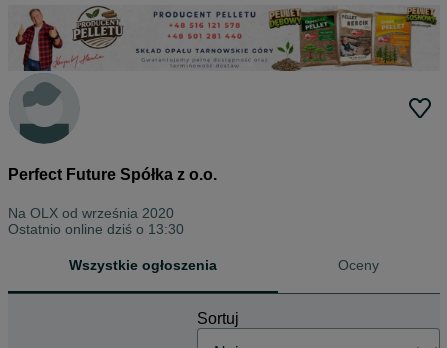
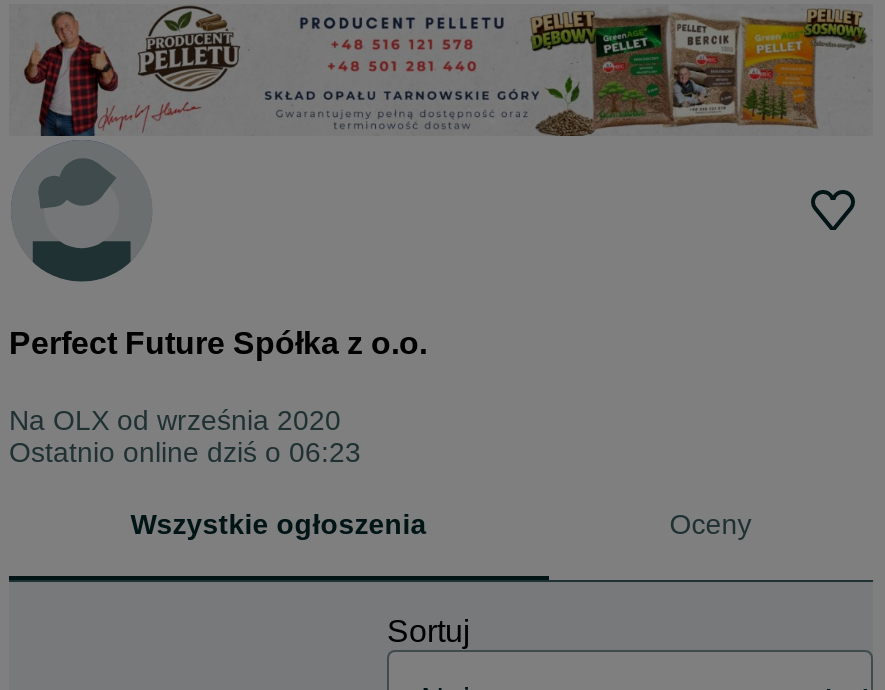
- Ostatnio online dziś o 13:30
+ Ostatnio online dziś o 06:23
